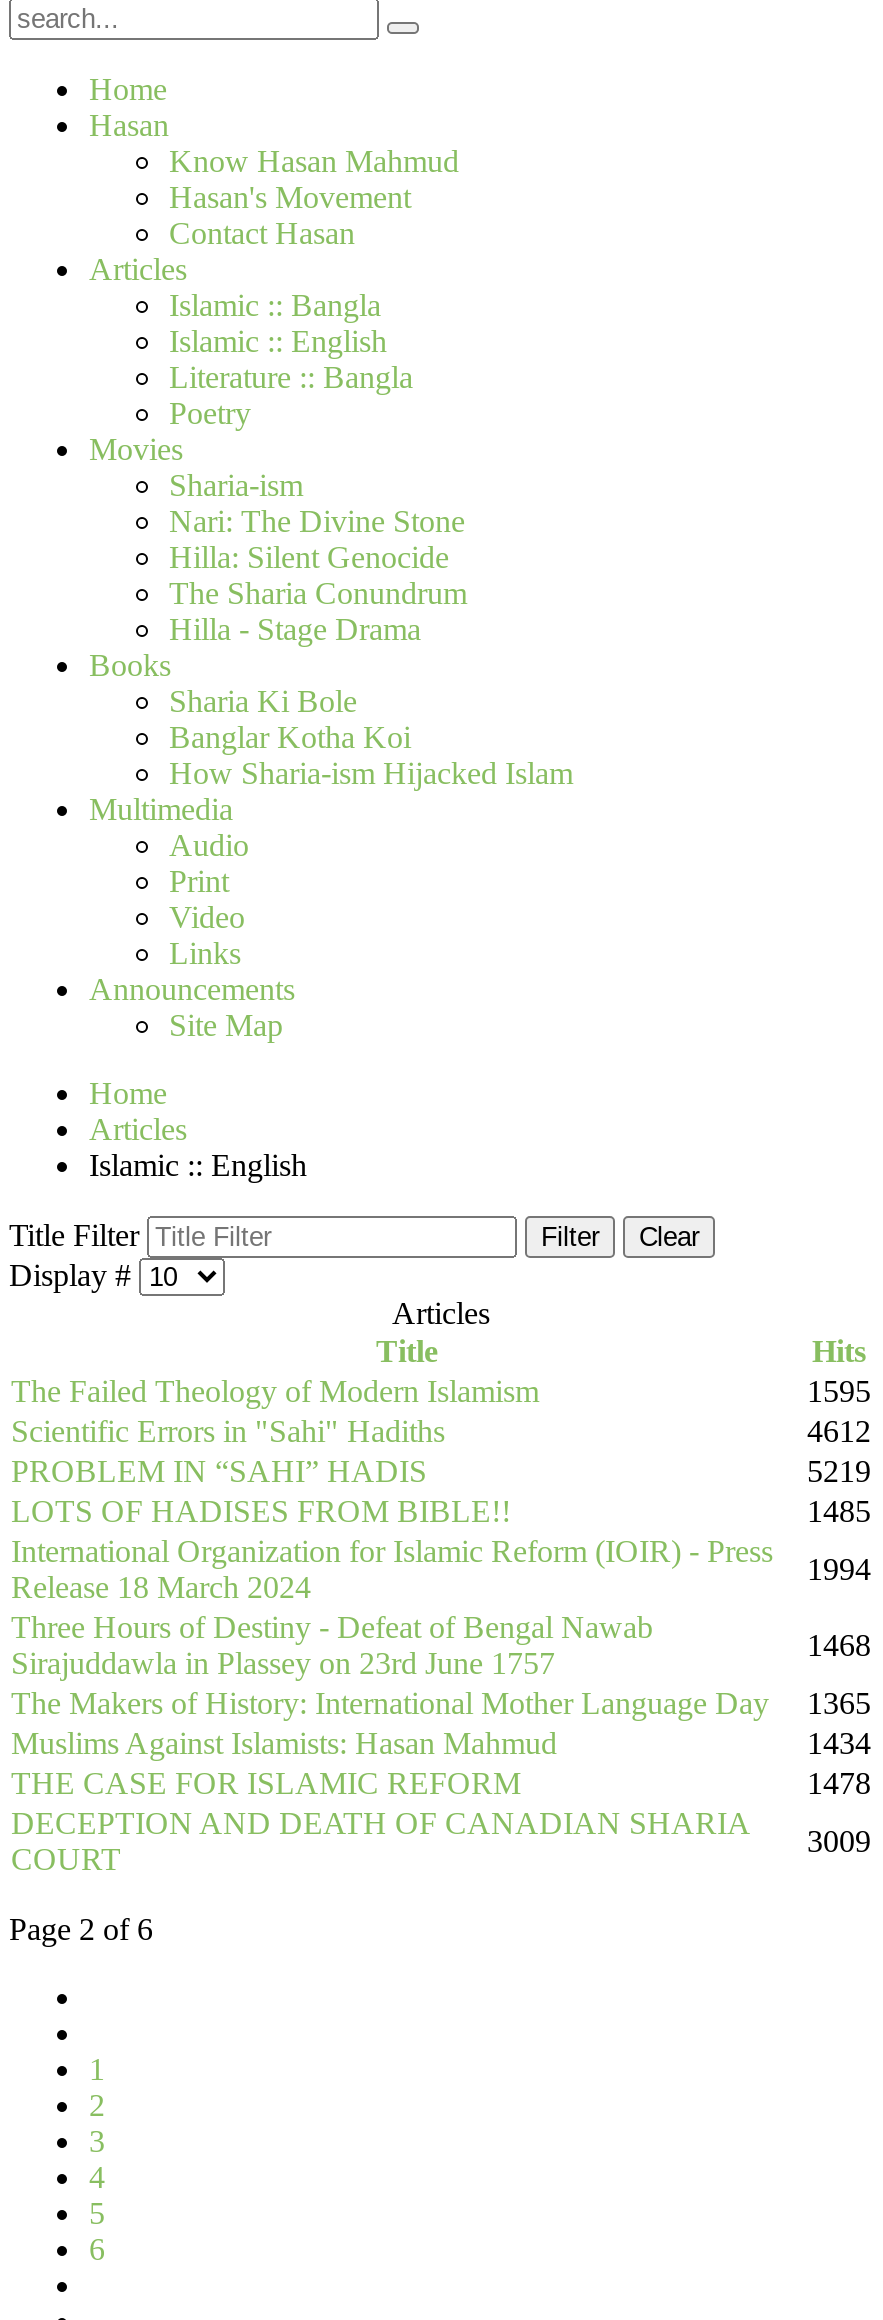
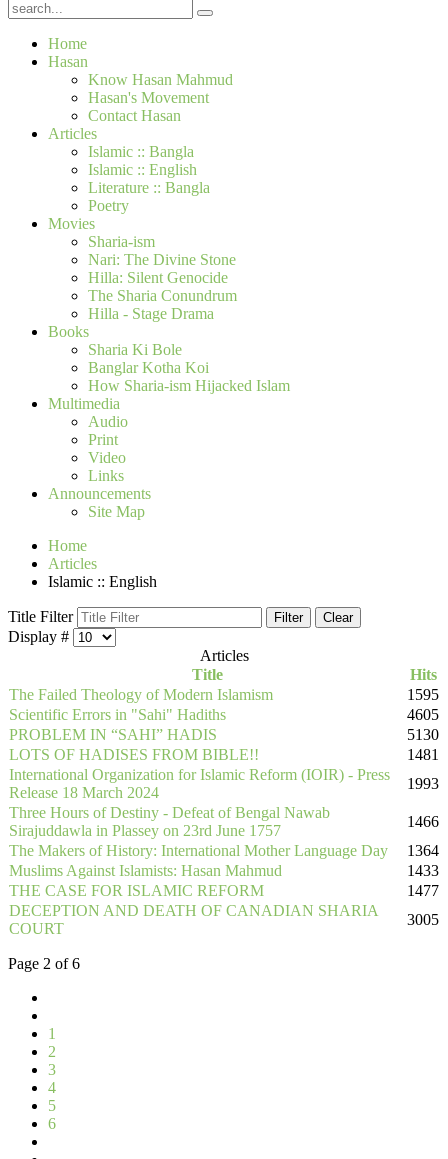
- 4612
+ 4605

- 5219
+ 5130

- 1485
+ 1481

- 1994
+ 1993

- 1468
+ 1466

- The Makers of History: International Mother Language Day 1365
+ The Makers of History: International Mother Language Day 1364

- 1434
+ 1433

- 1478
+ 1477

- 3009
+ 3005
